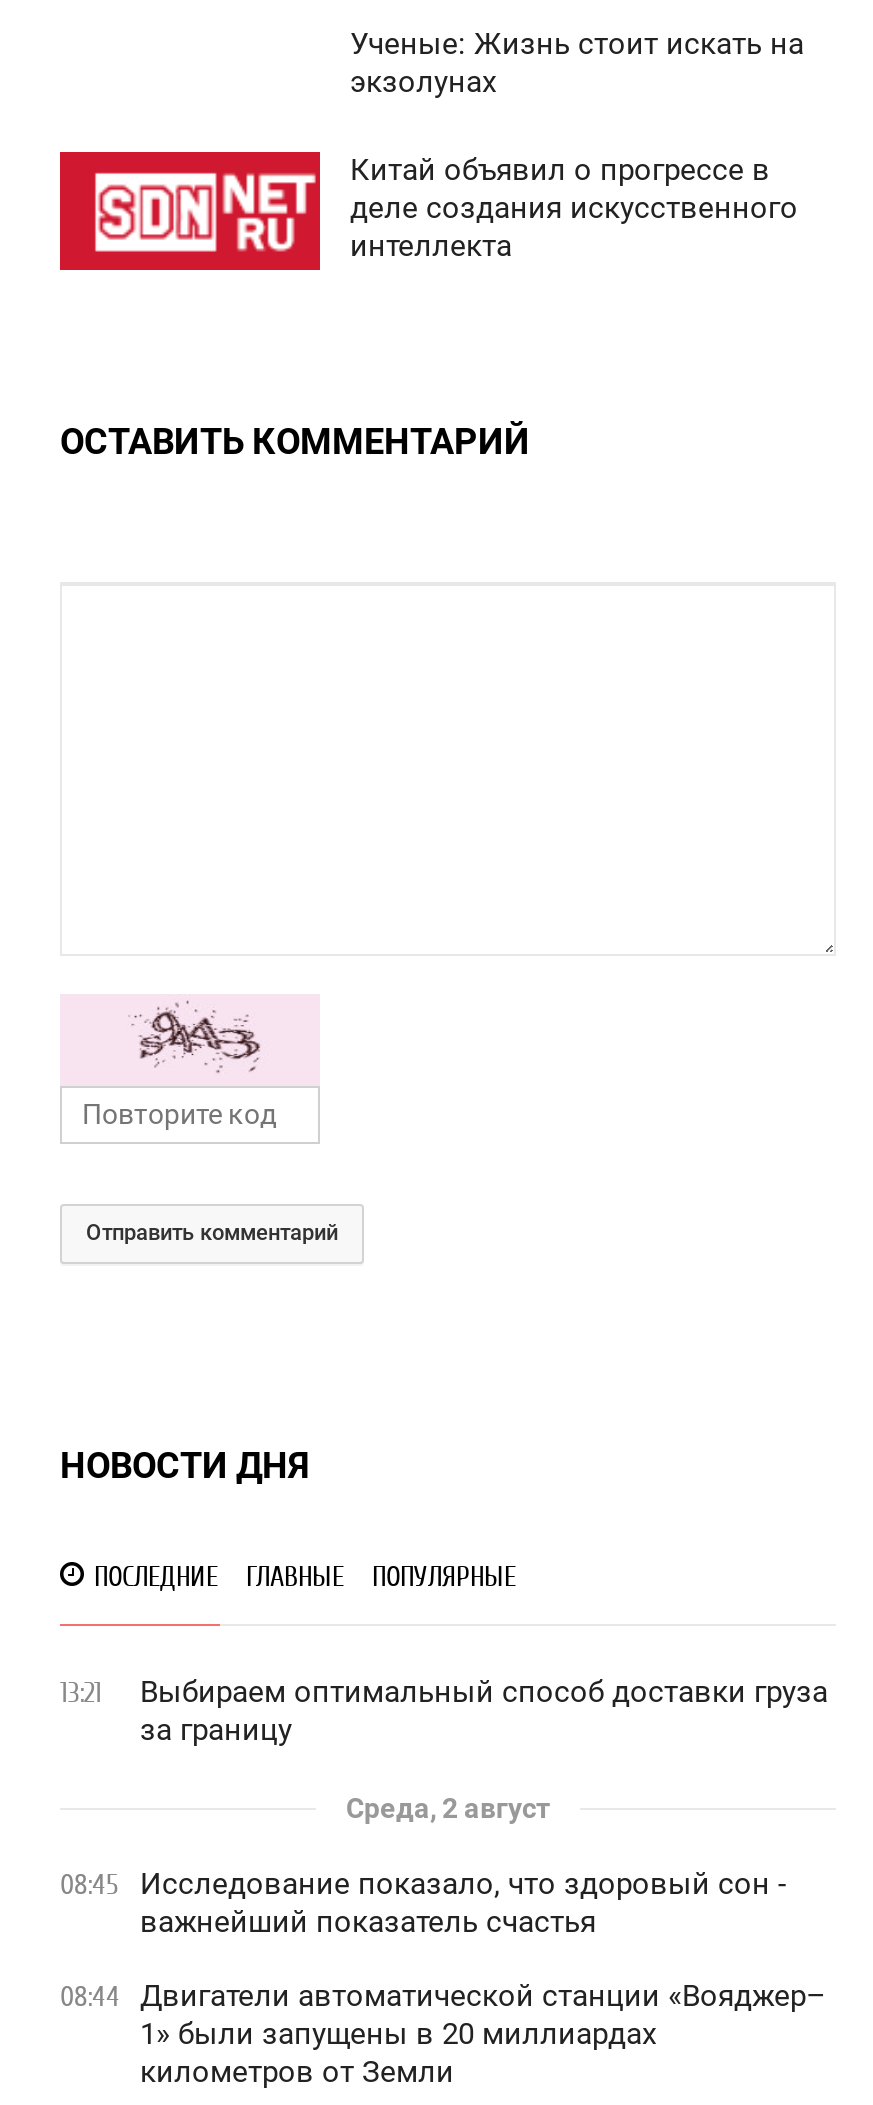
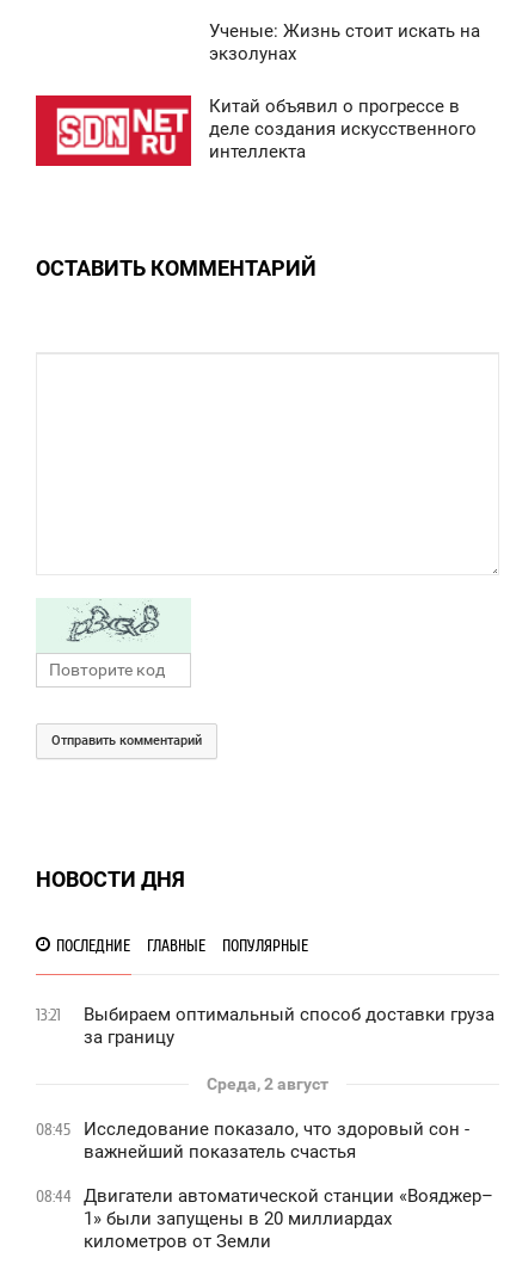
- [image]
+ [image]
